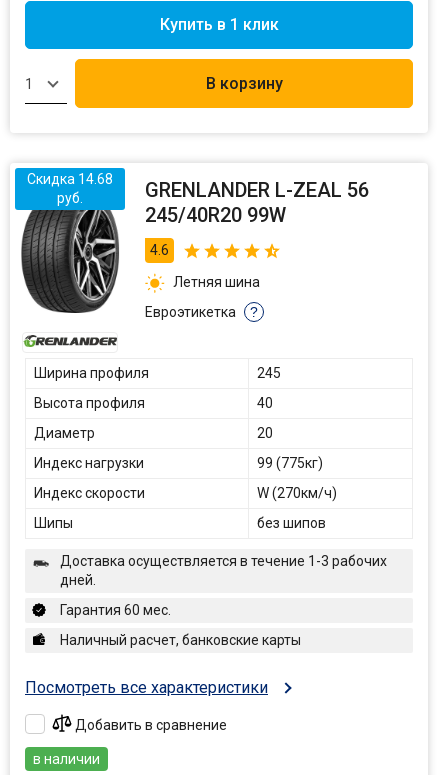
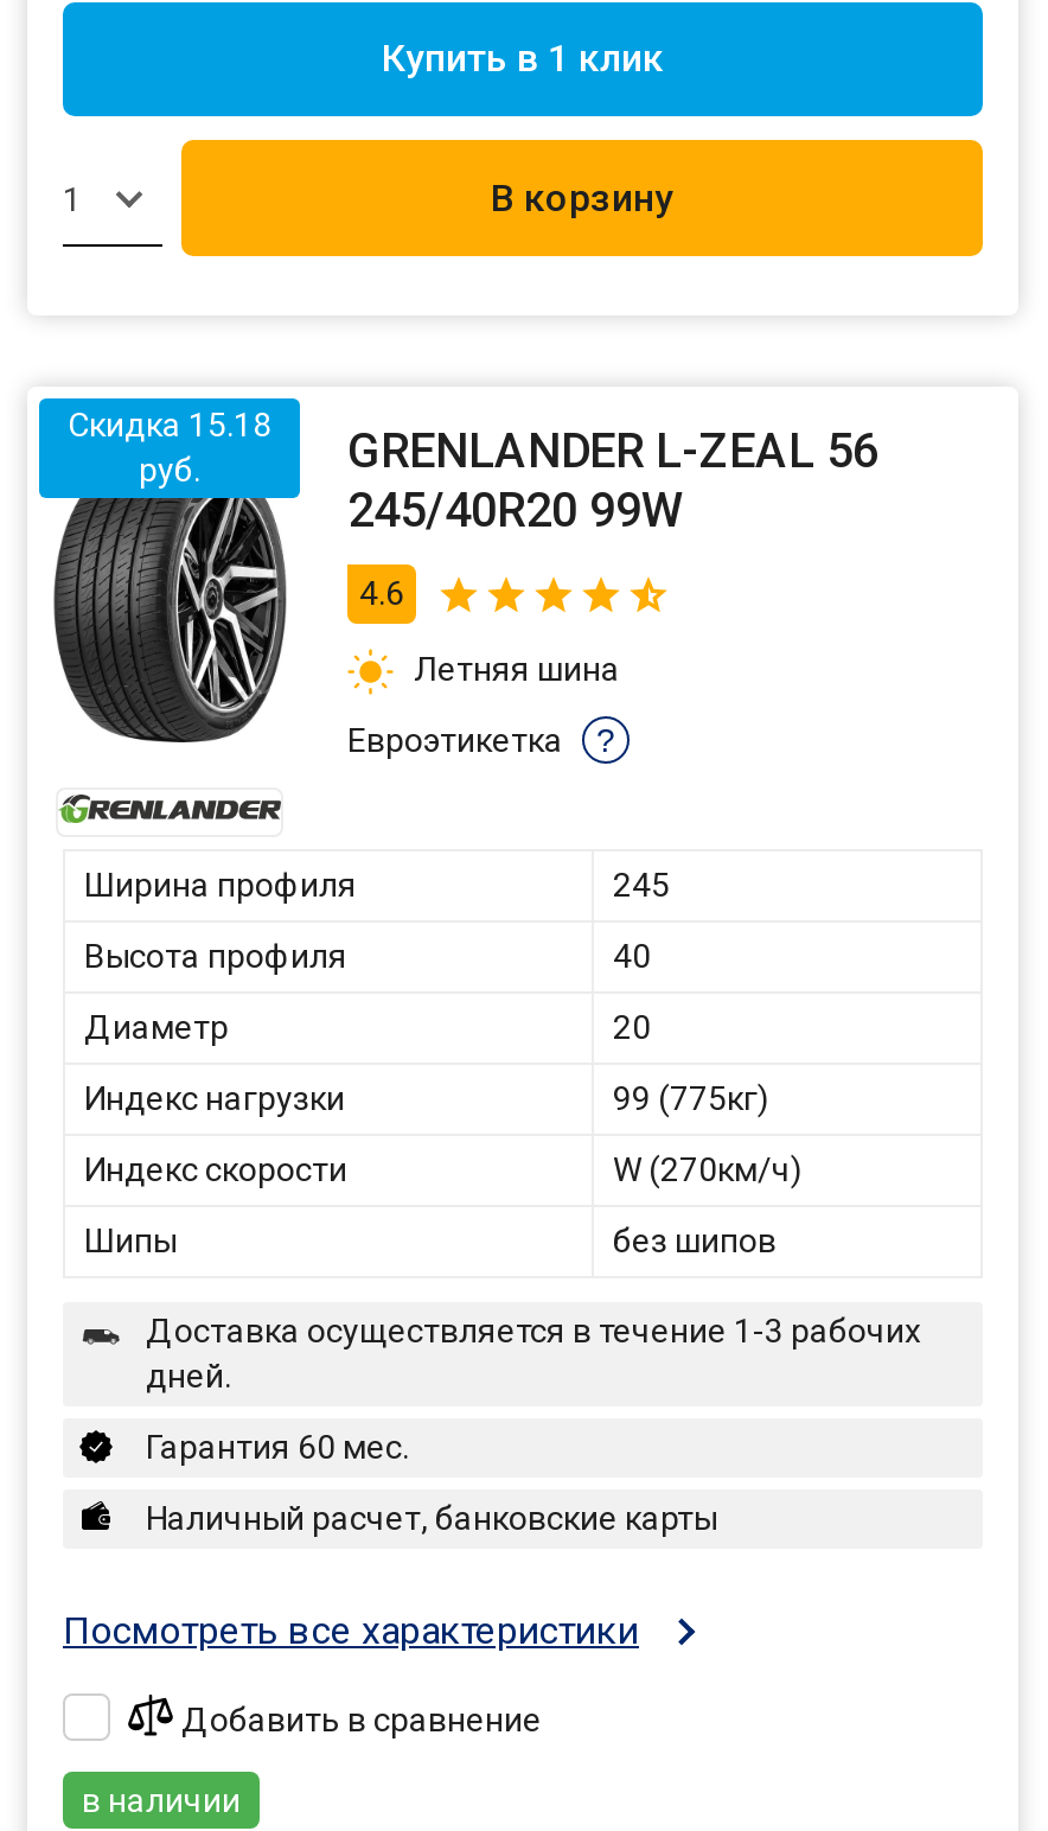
- Скидка 14.68 GRENLANDER L-ZEAL 56
+ Скидка 15.18 GRENLANDER L-ZEAL 56
